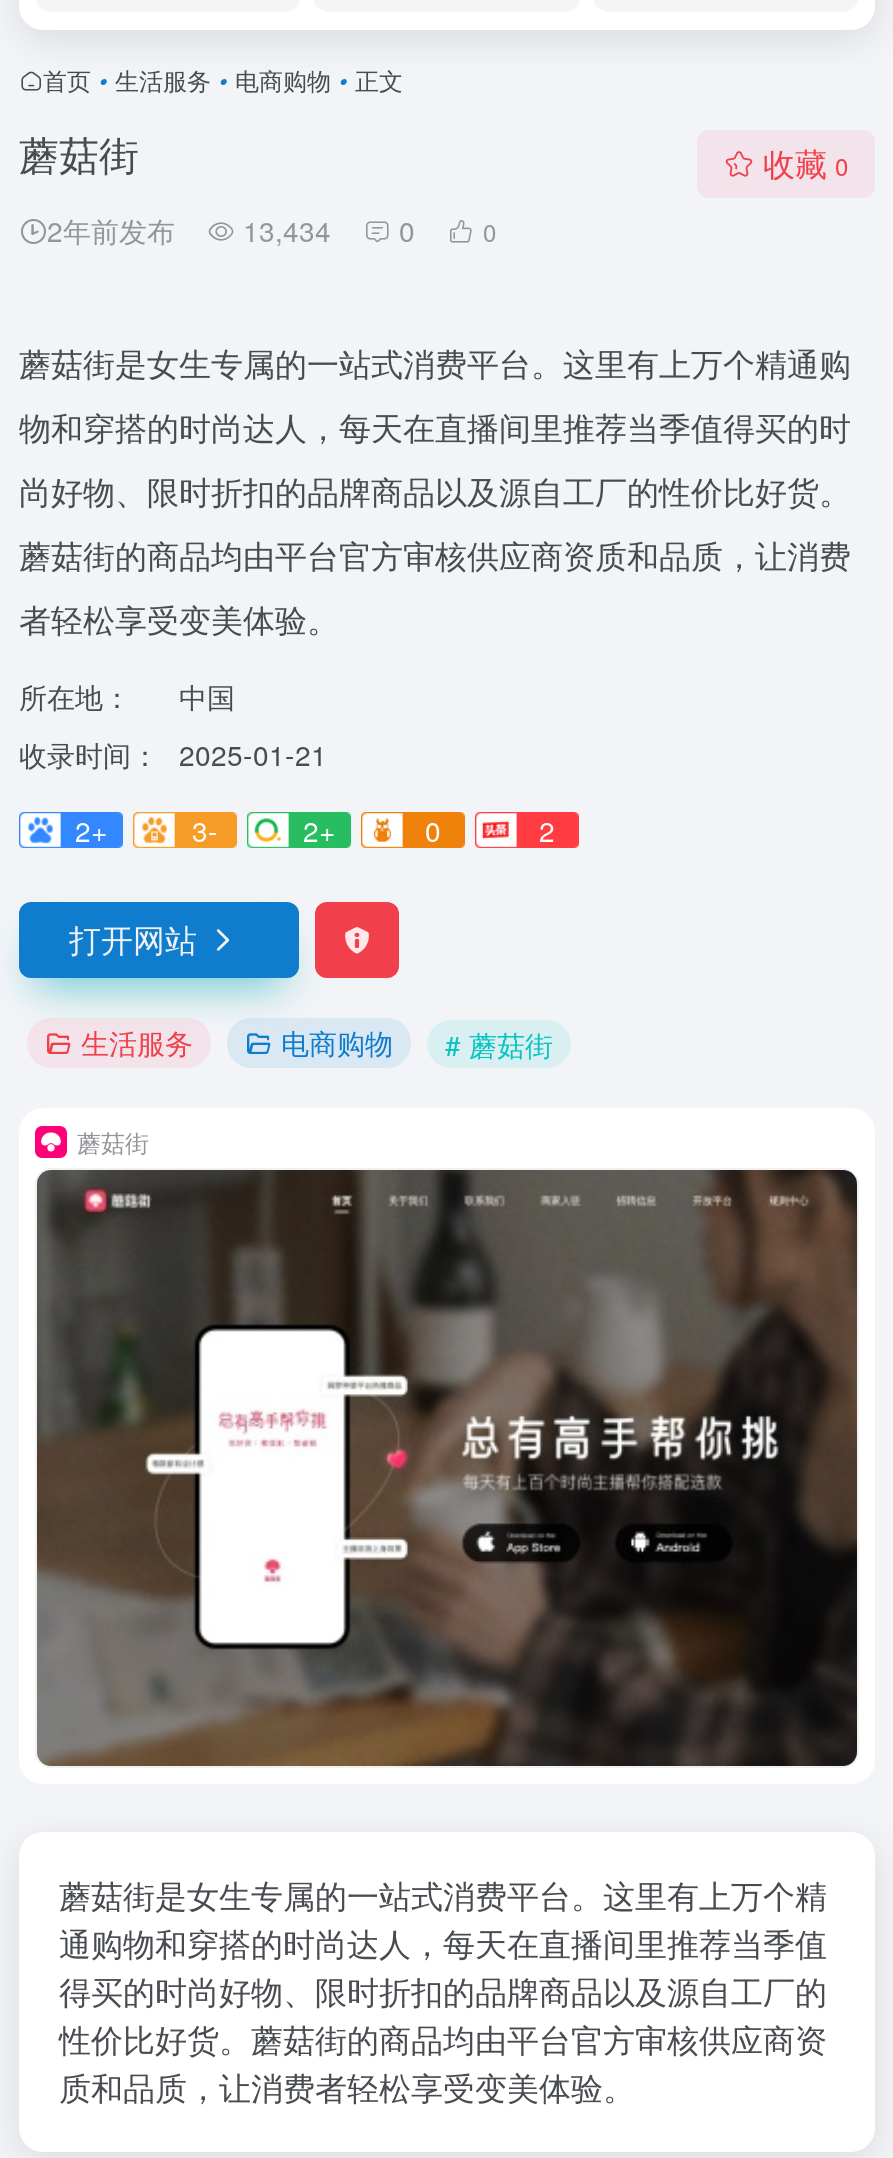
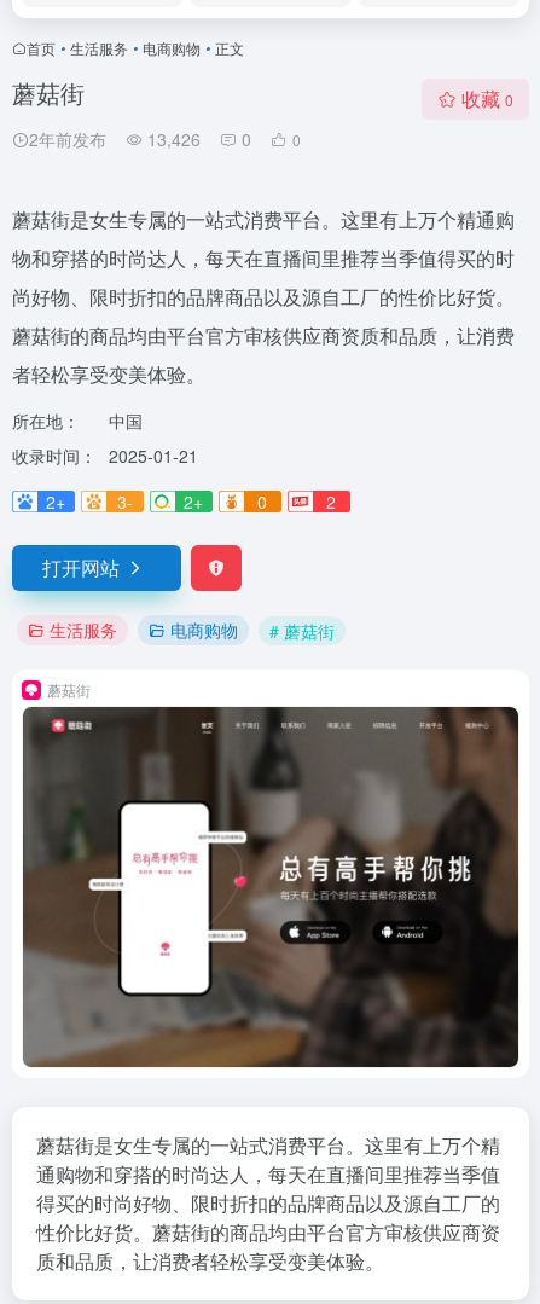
- 2年前发布 13,434 0 0
+ 2年前发布 13,426 0 0
